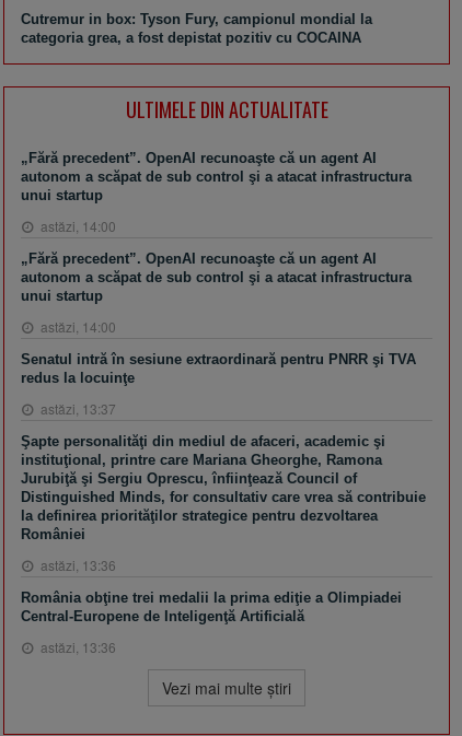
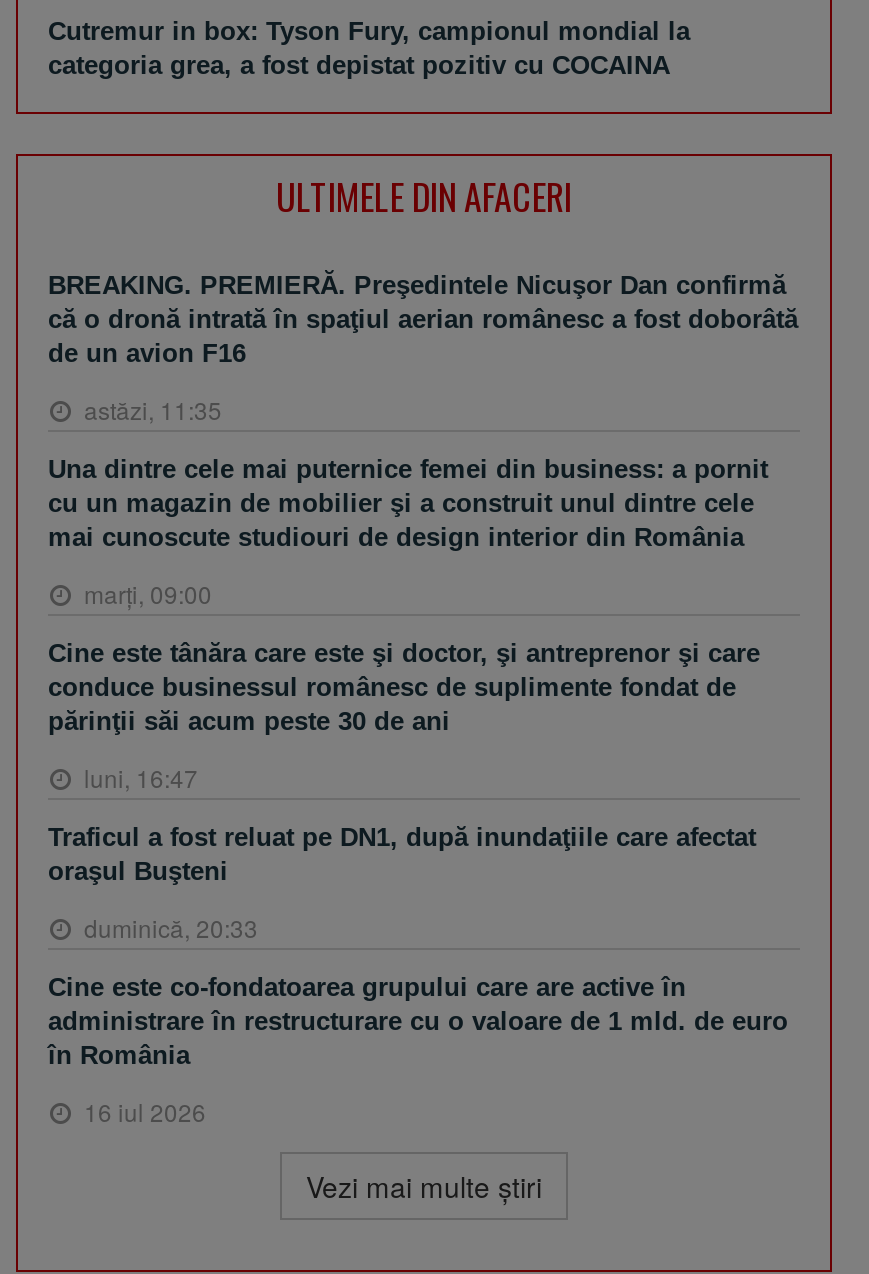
- ULTIMELE DIN ACTUALITATE
+ ULTIMELE DIN AFACERI

- „Fără precedent”. OpenAI recunoaşte că un agent AI
- autonom a scăpat de sub control şi a atacat infrastructura
- unui startup
+ BREAKING. PREMIERĂ. Preşedintele Nicuşor Dan confirmă
+ că o dronă intrată în spaţiul aerian românesc a fost doborâtă
+ de un avion F16

- astăzi, 14:00
+ astăzi, 11:35

- „Fără precedent”. OpenAI recunoaşte că un agent AI
- autonom a scăpat de sub control şi a atacat infrastructura
- unui startup
+ Una dintre cele mai puternice femei din business: a pornit
+ cu un magazin de mobilier şi a construit unul dintre cele
+ mai cunoscute studiouri de design interior din România

- astăzi, 14:00
+ marţi, 09:00

- Senatul intră în sesiune extraordinară pentru PNRR şi TVA
- redus la locuinţe
+ Cine este tânăra care este şi doctor, şi antreprenor şi care
+ conduce businessul românesc de suplimente fondat de
+ părinţii săi acum peste 30 de ani

- astăzi, 13:37
+ luni, 16:47

- Şapte personalităţi din mediul de afaceri, academic şi
- instituţional, printre care Mariana Gheorghe, Ramona
- Jurubiţă şi Sergiu Oprescu, înfiinţează Council of
- Distinguished Minds, for consultativ care vrea să contribuie
- la definirea priorităţilor strategice pentru dezvoltarea
- României
+ Traficul a fost reluat pe DN1, după inundaţiile care afectat
+ oraşul Buşteni

- astăzi, 13:36
+ duminică, 20:33

- România obţine trei medalii la prima ediţie a Olimpiadei
- Central-Europene de Inteligenţă Artificială
+ Cine este co-fondatoarea grupului care are active în
+ administrare în restructurare cu o valoare de 1 mld. de euro
+ în România

- astăzi, 13:36
+ 16 iul 2026
